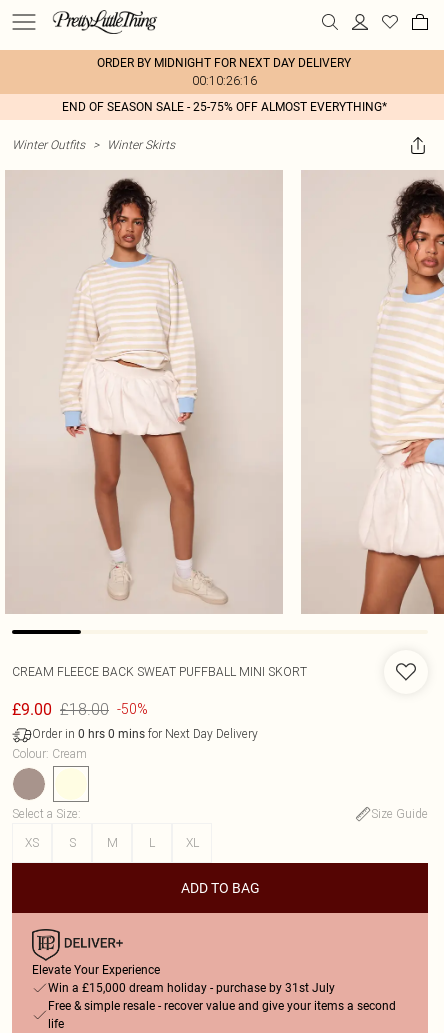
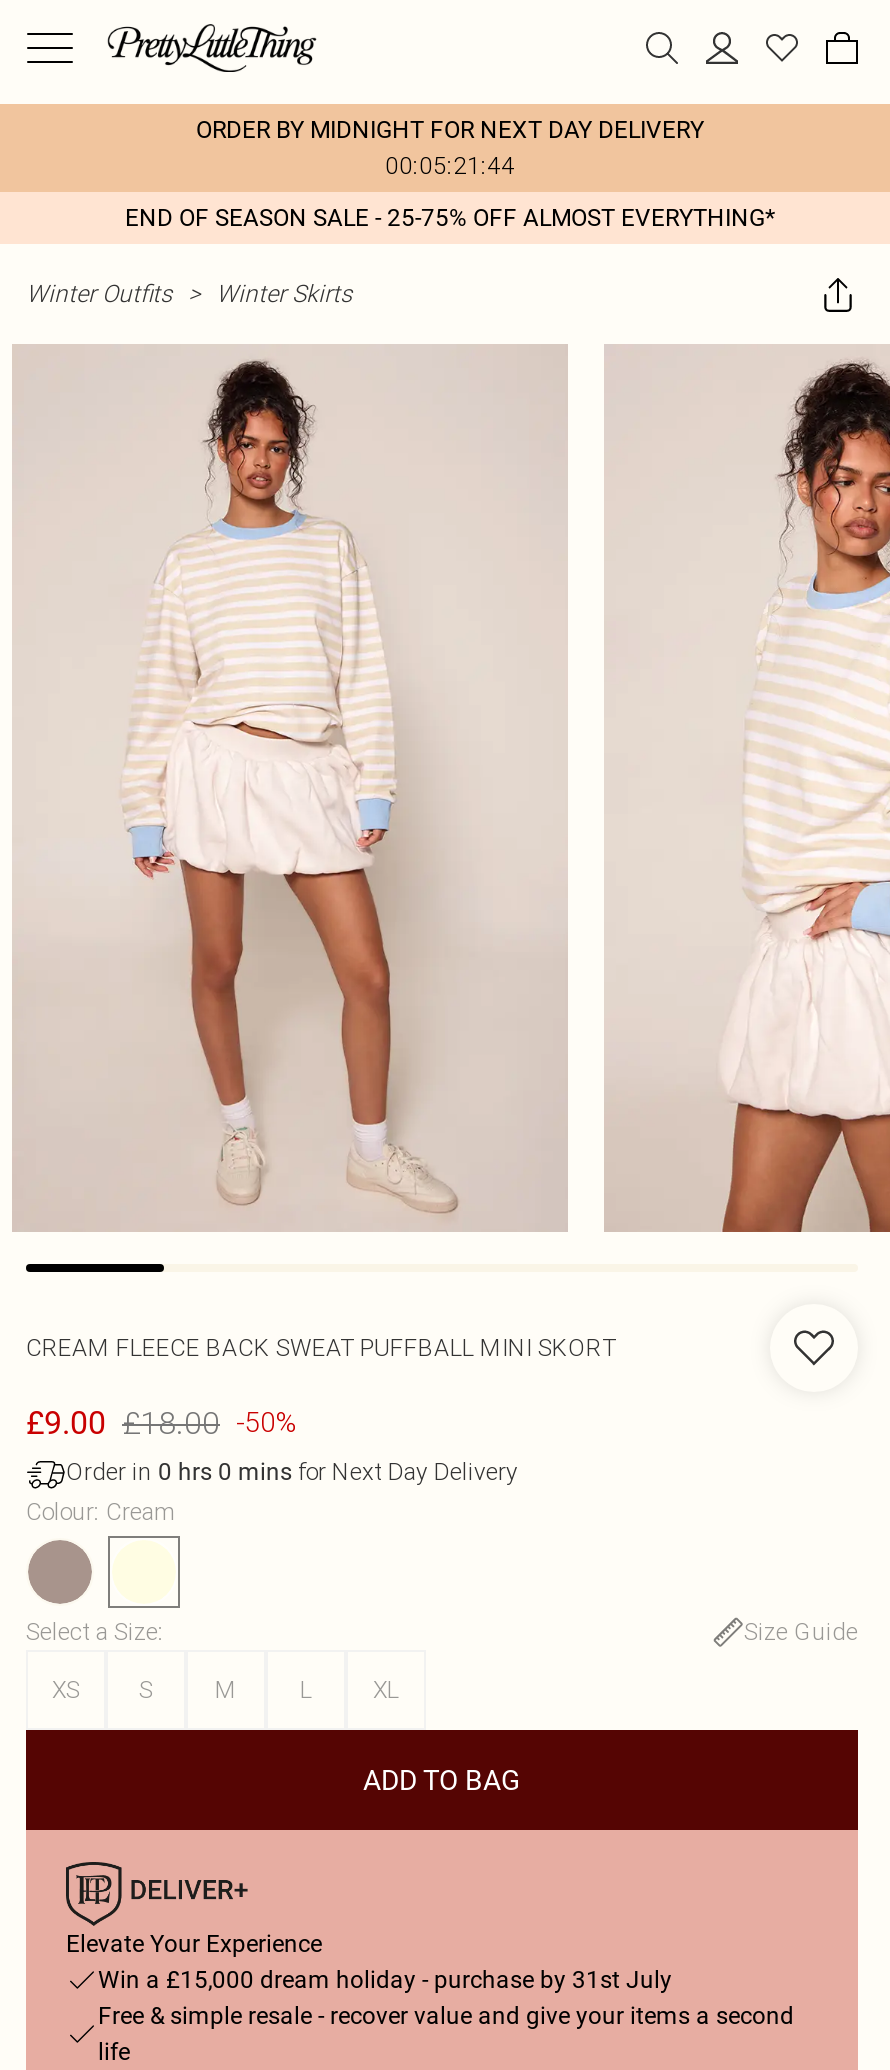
- 00:10:26:16
+ 00:05:21:44
